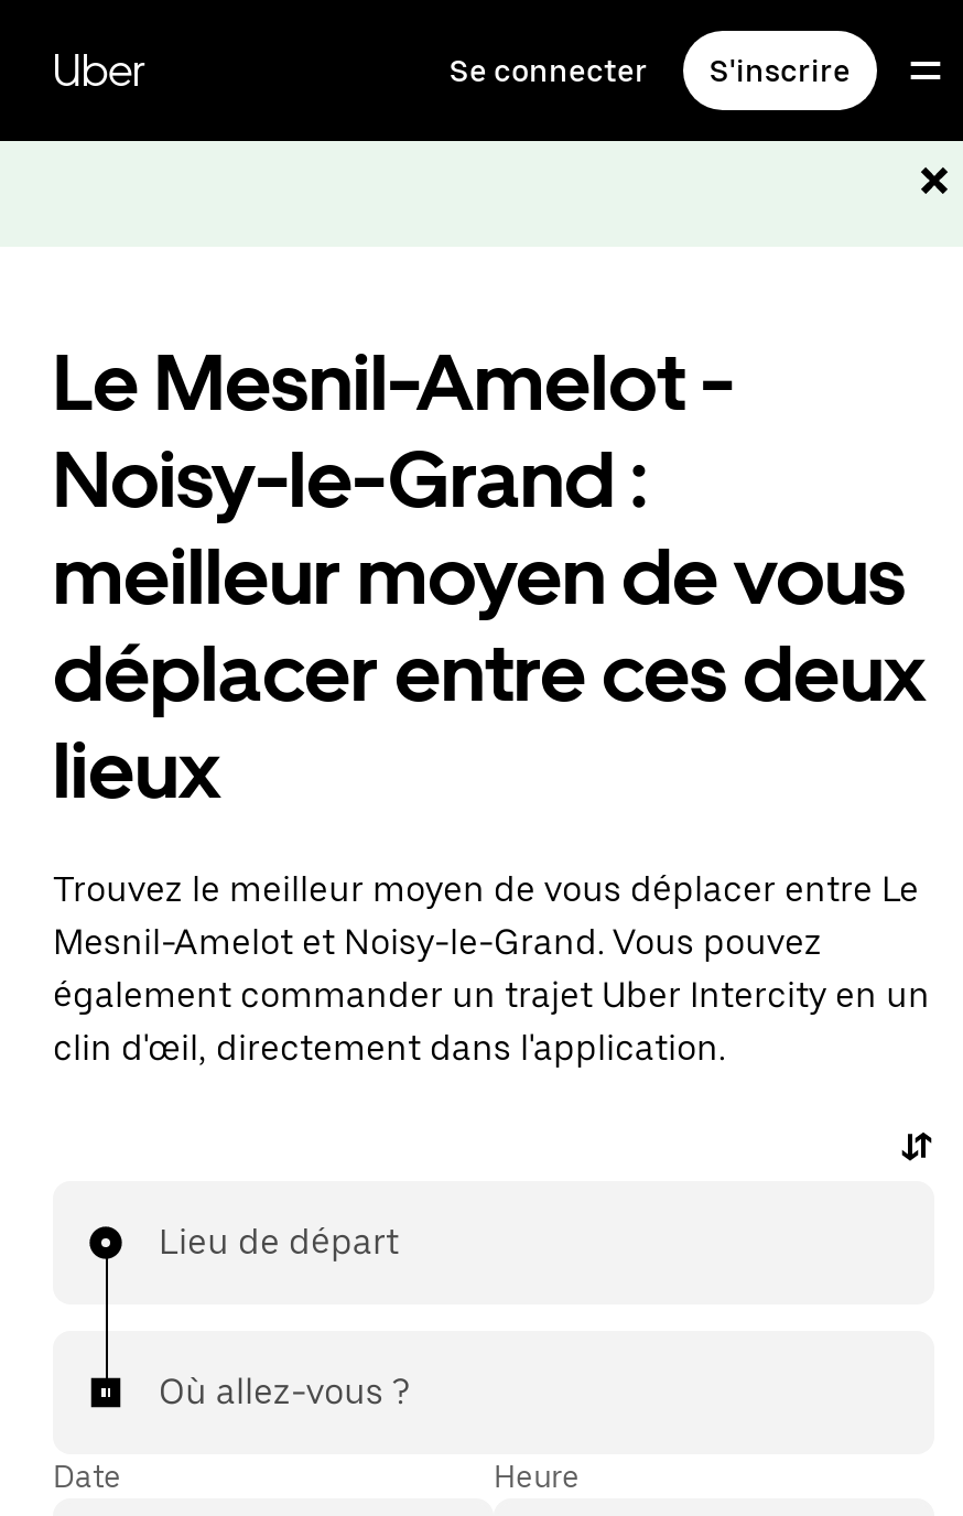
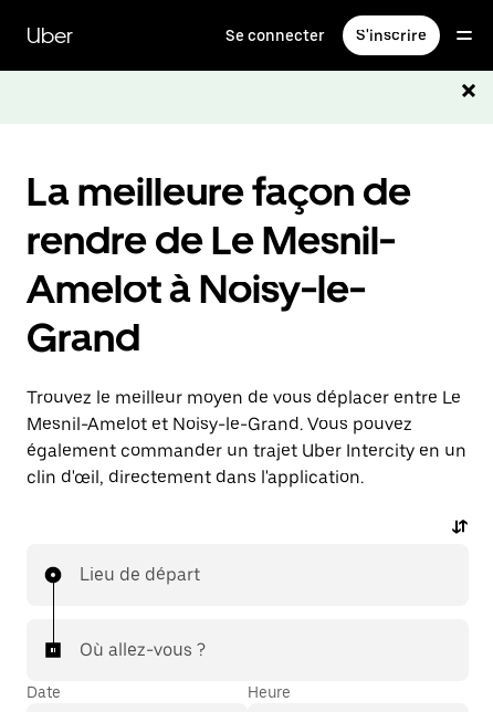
- Le Mesnil-Amelot -
- Noisy-le-Grand :
- meilleur moyen de vous
- déplacer entre ces deux
- lieux
+ La meilleure façon de
+ rendre de Le Mesnil-
+ Amelot à Noisy-le-
+ Grand
